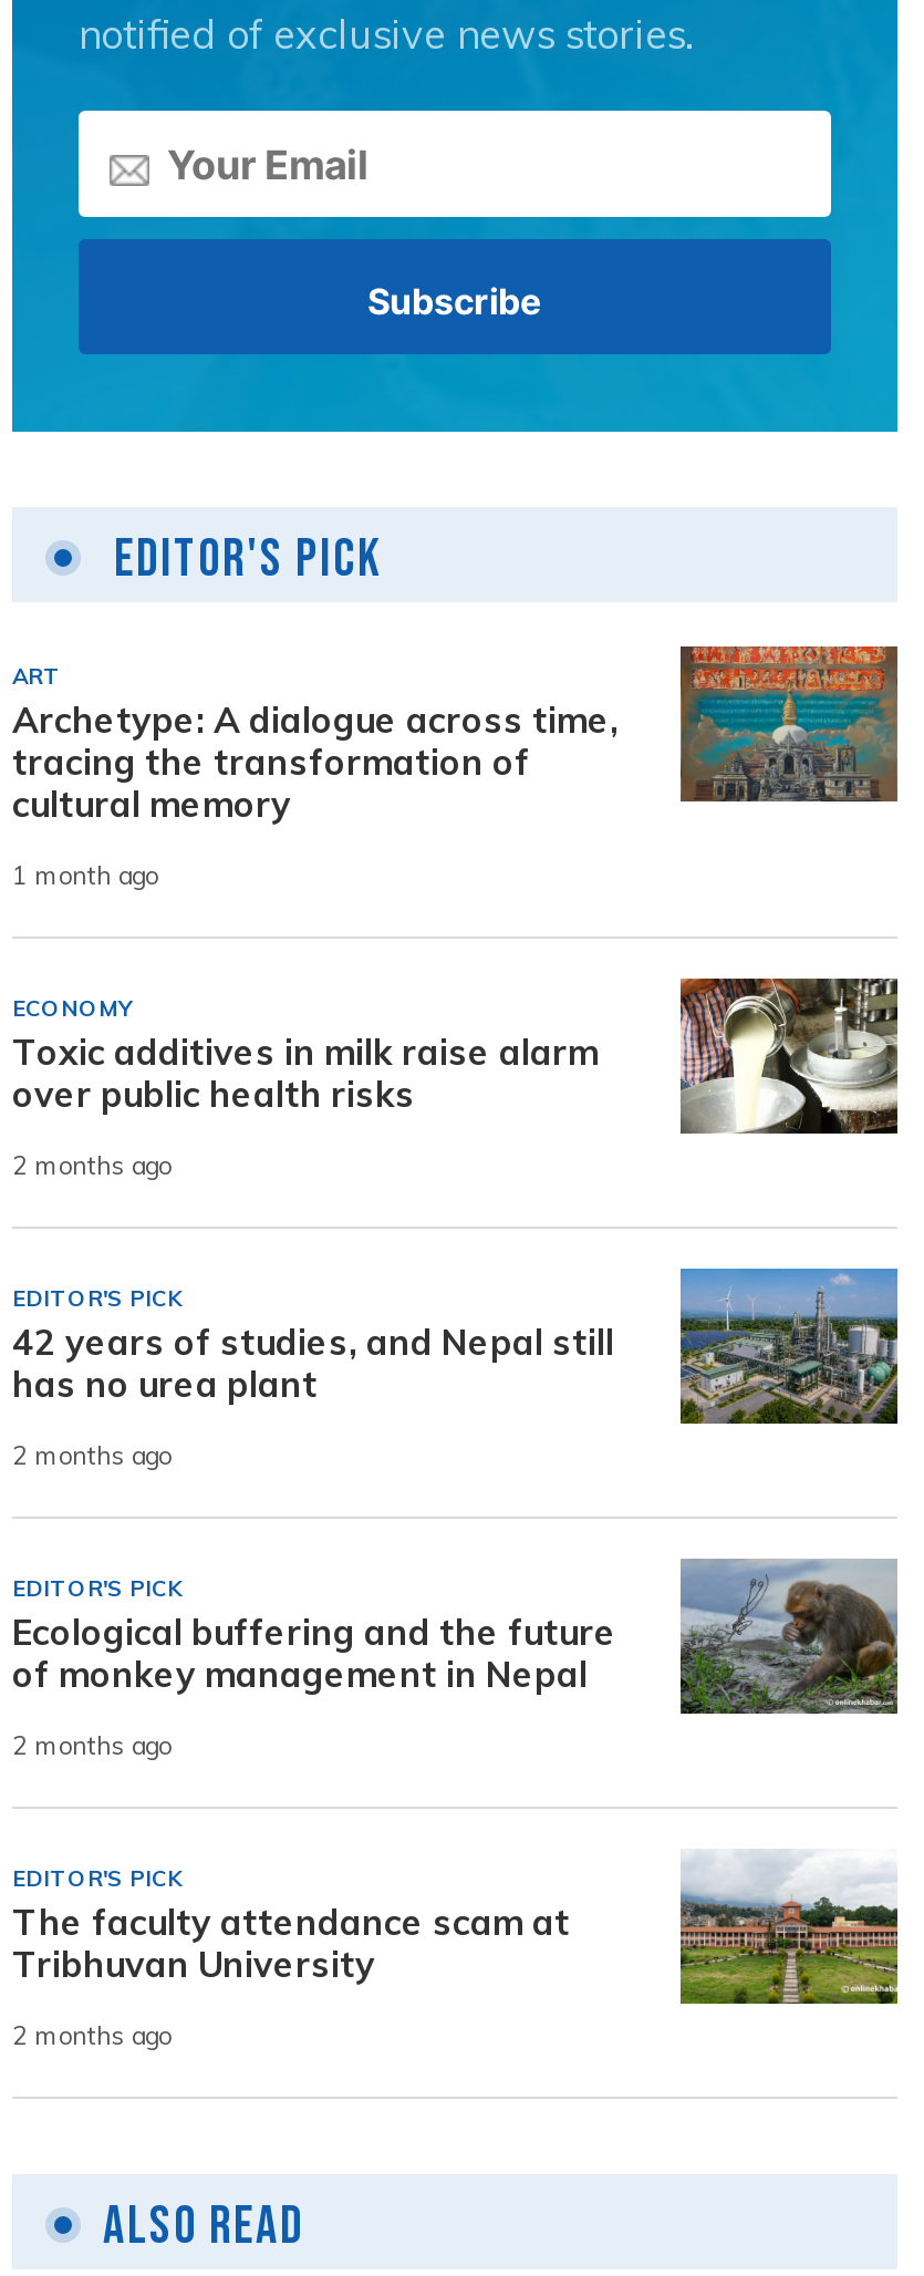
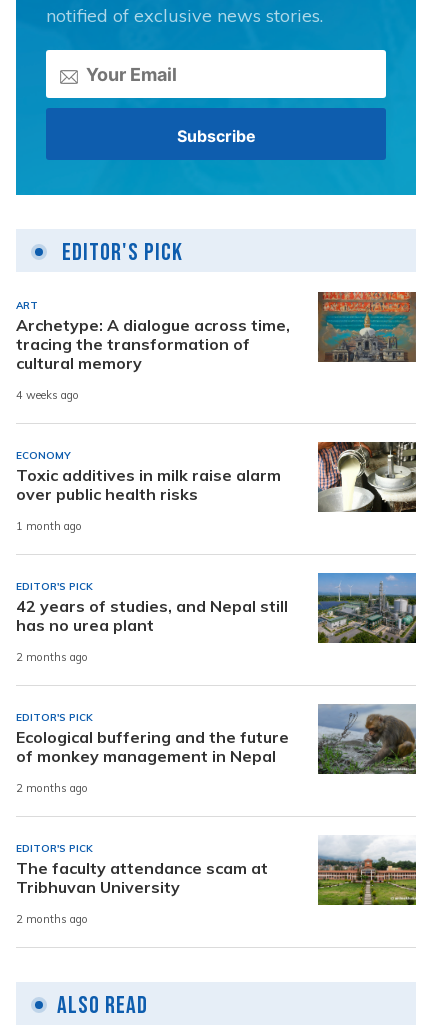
- 1 month ago
+ 4 weeks ago

- 2 months ago
+ 1 month ago
